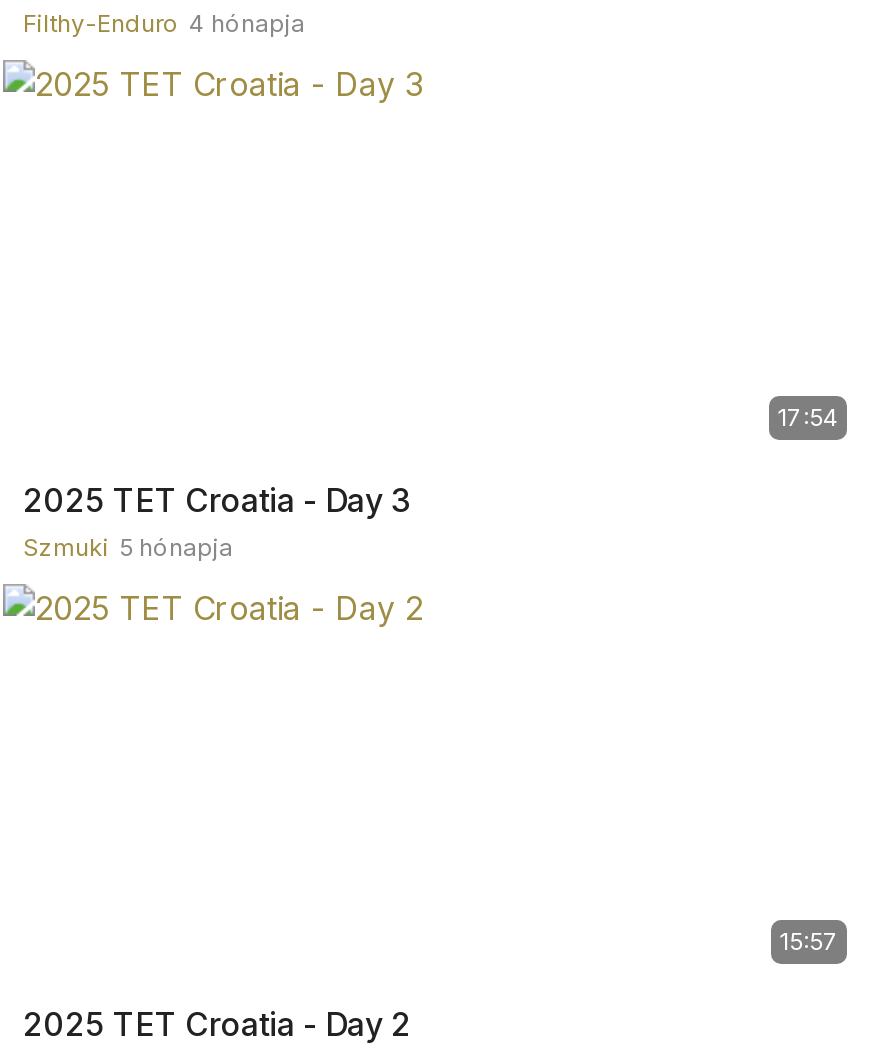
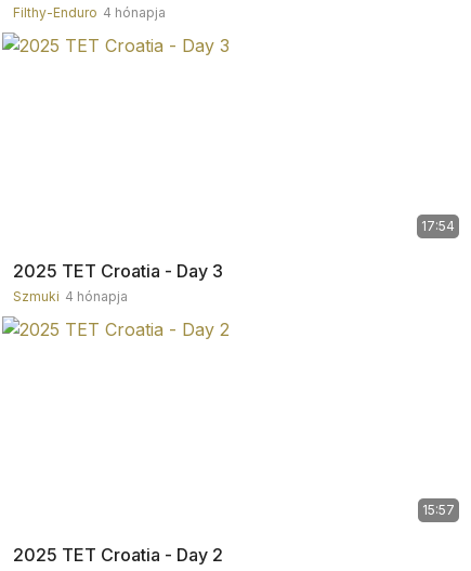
- Szmuki 5 hónapja
+ Szmuki 4 hónapja
